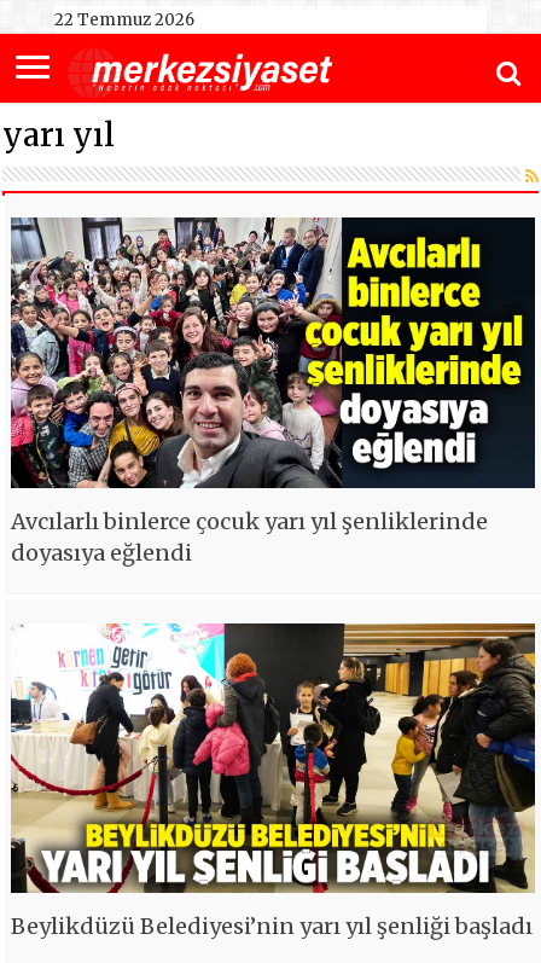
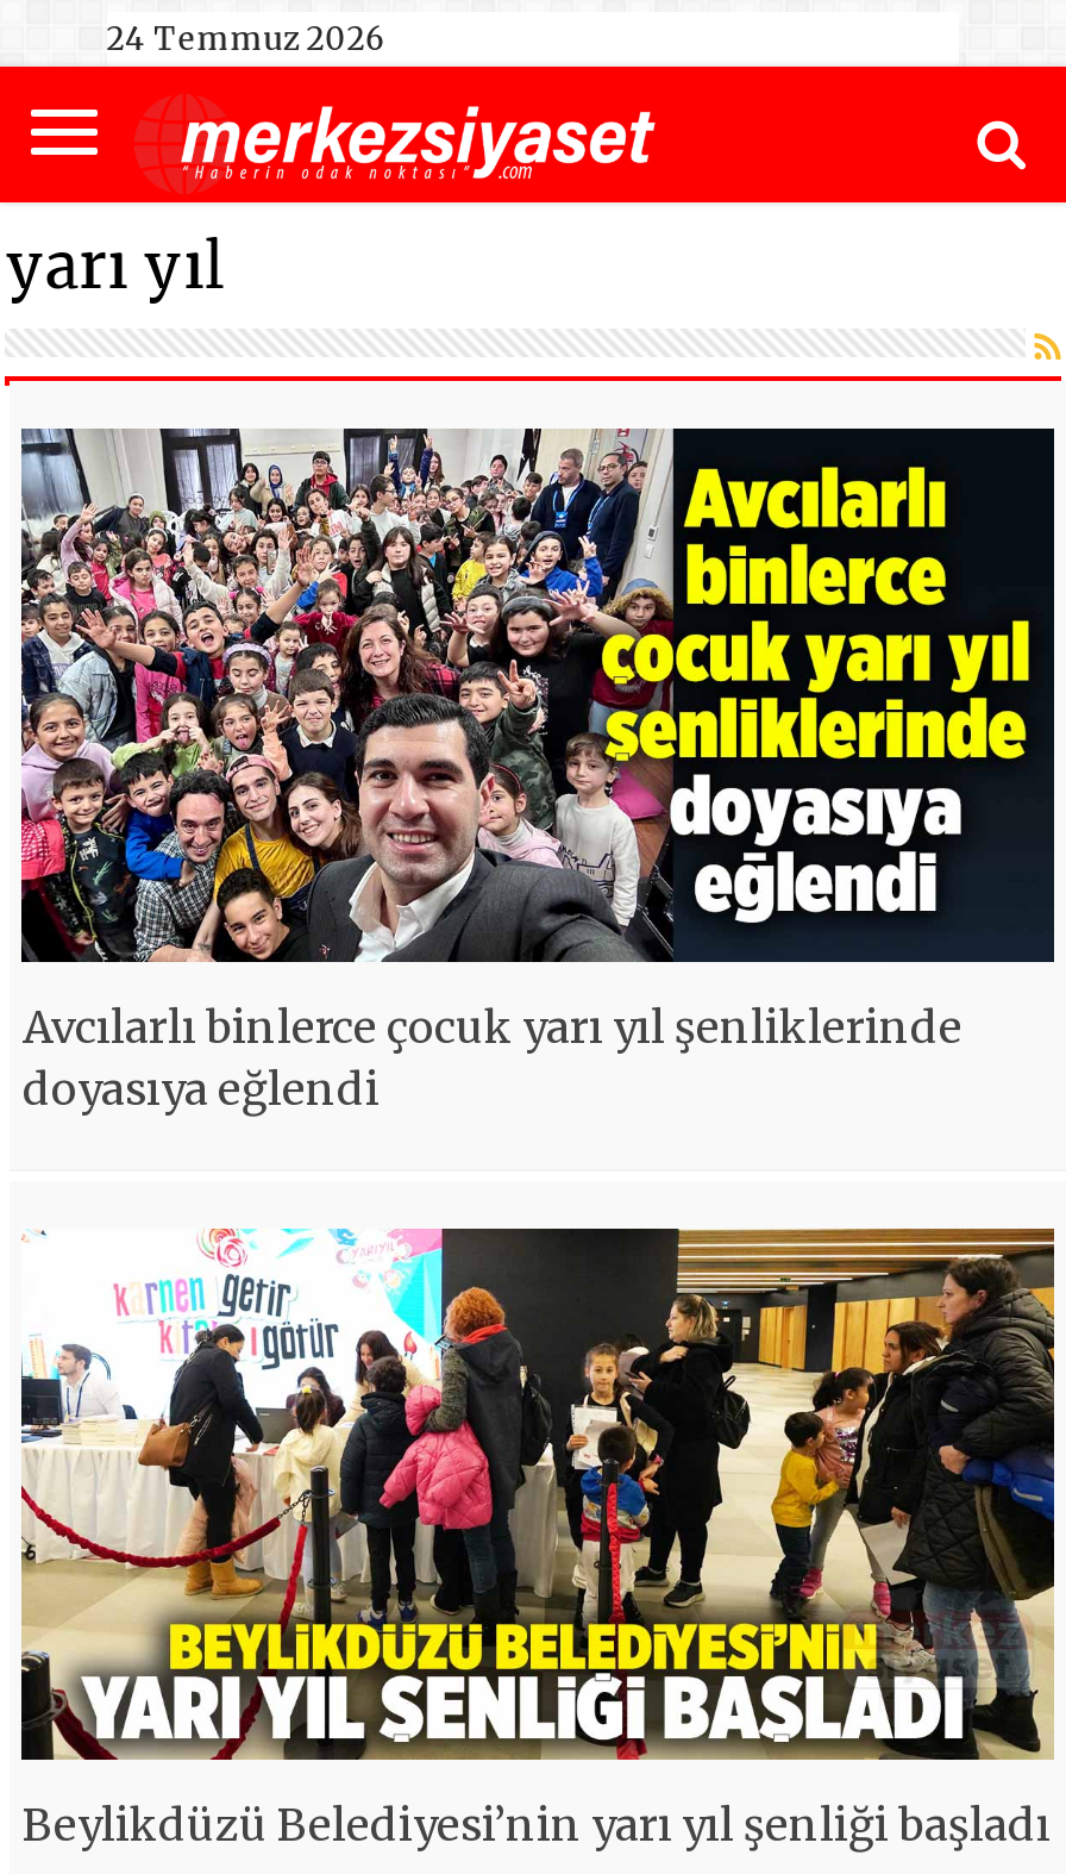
- 22 Temmuz 2026
+ 24 Temmuz 2026
